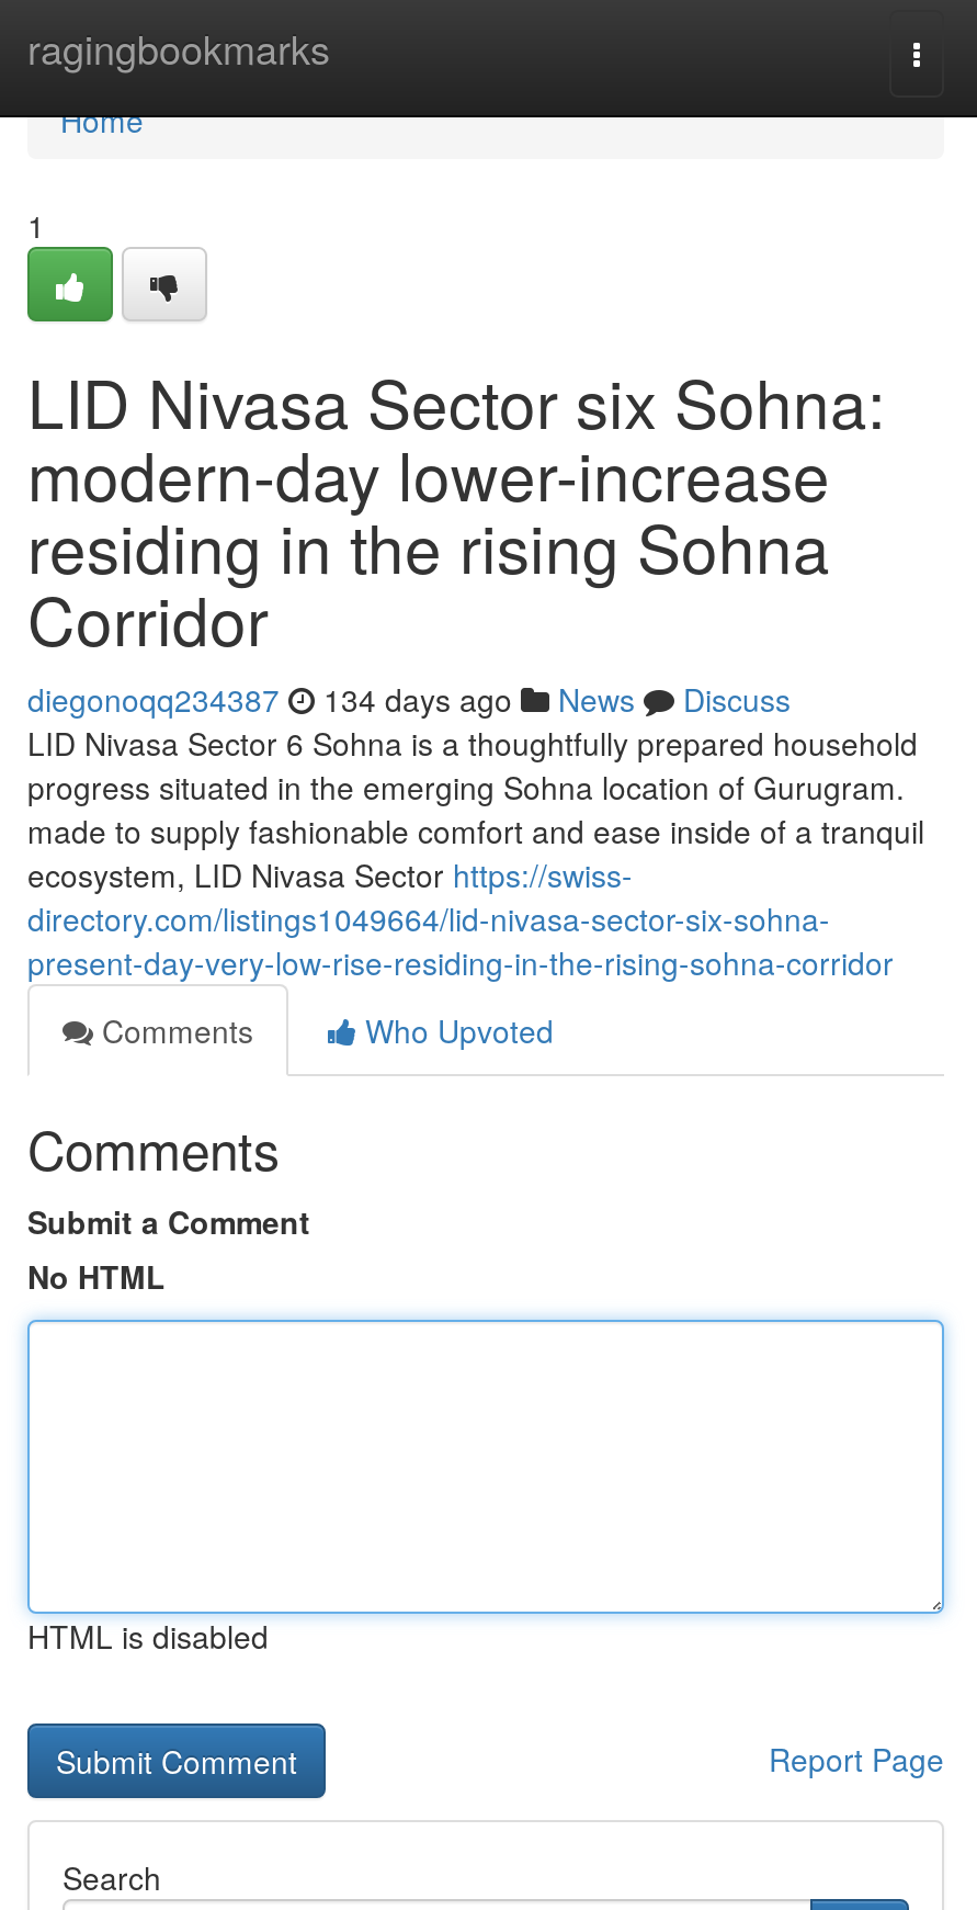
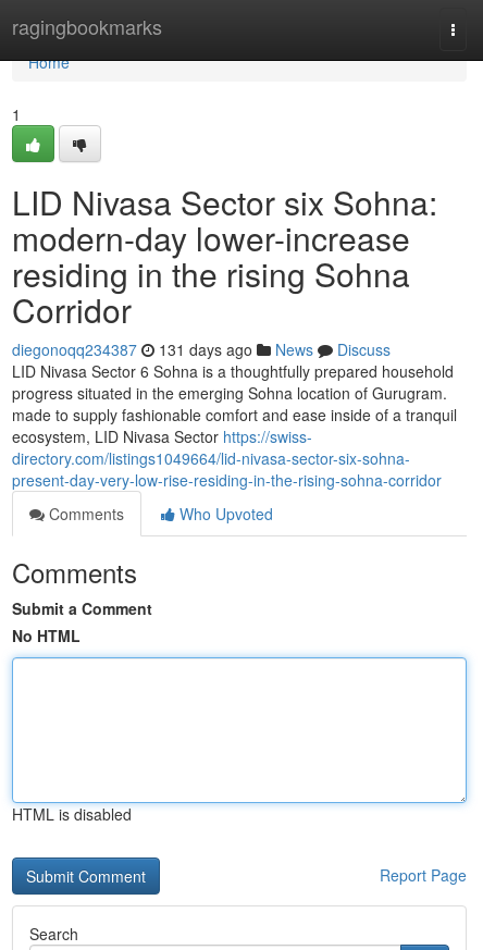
- diegonoqq234387 134 days ago News Discuss
+ diegonoqq234387 131 days ago News Discuss
